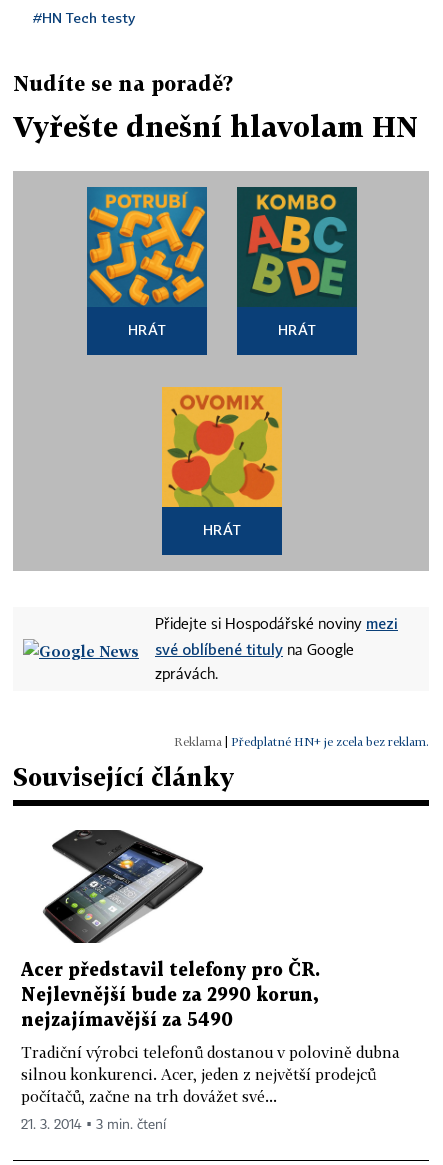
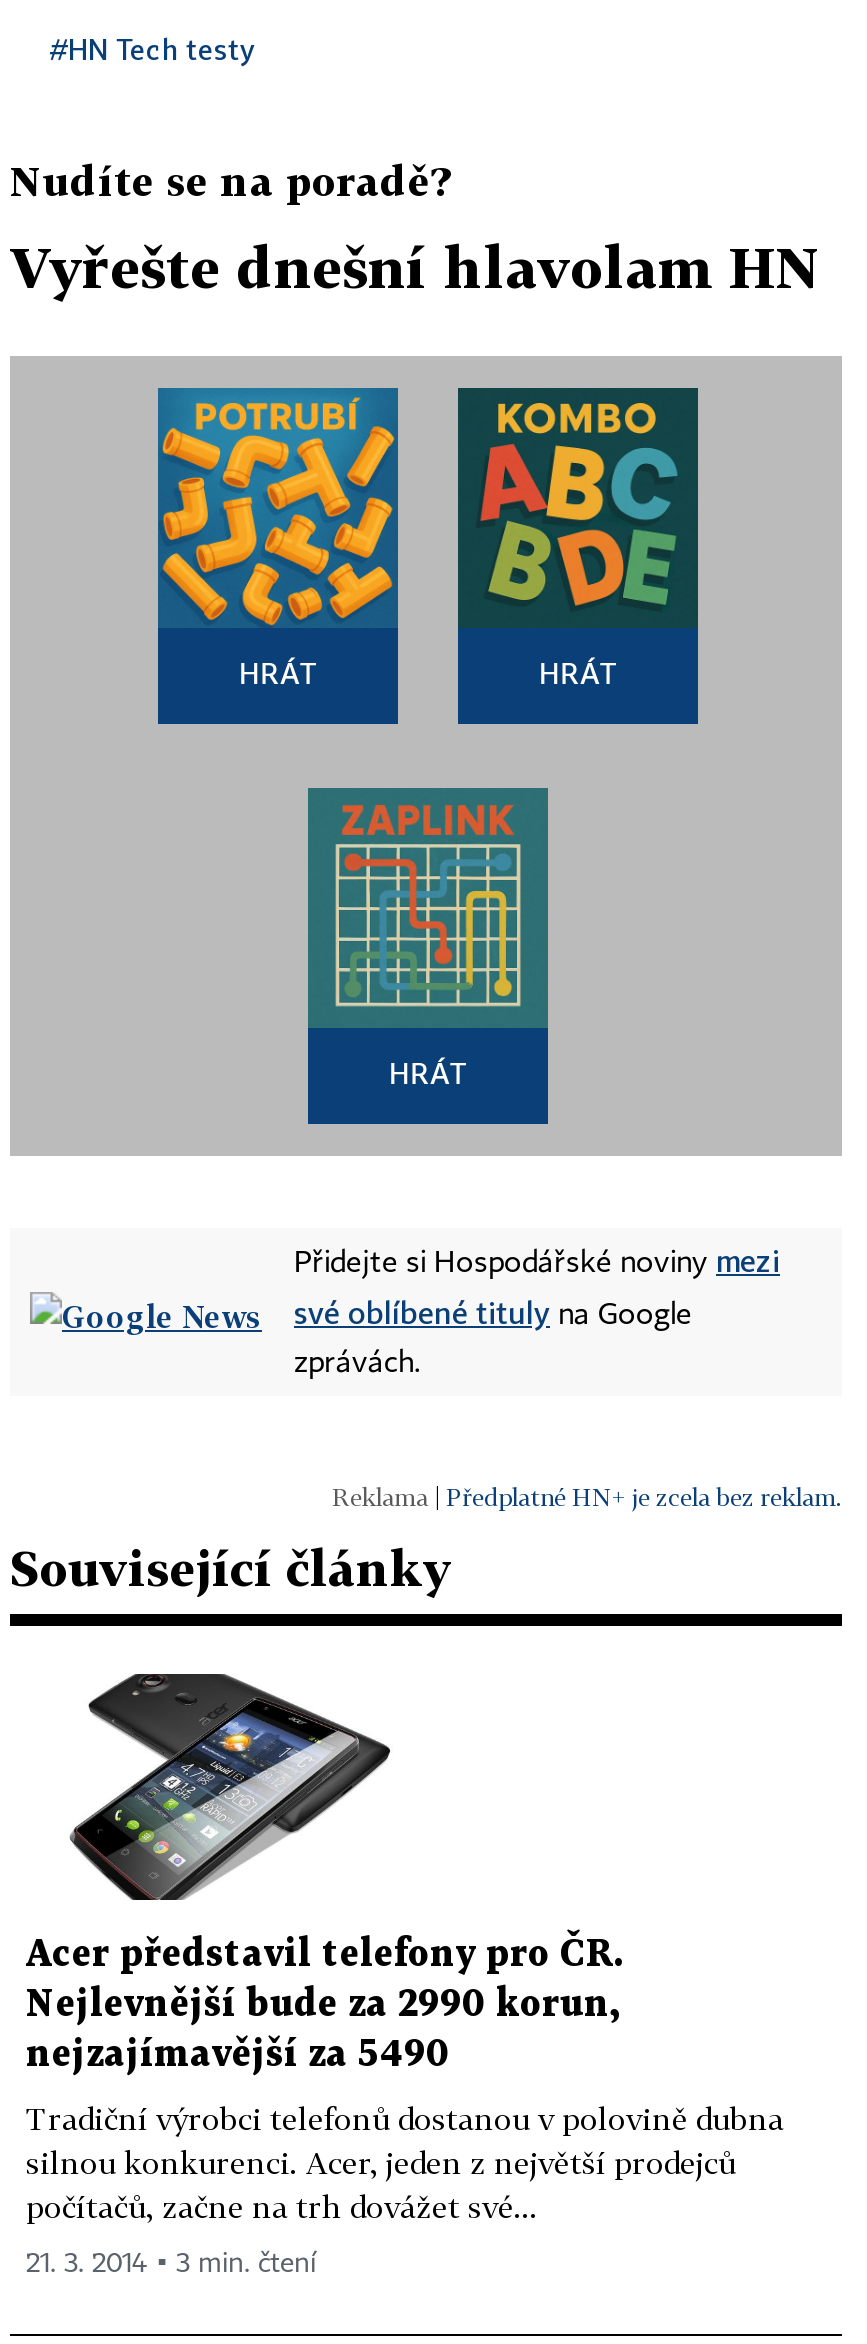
- [image]
+ [image]
